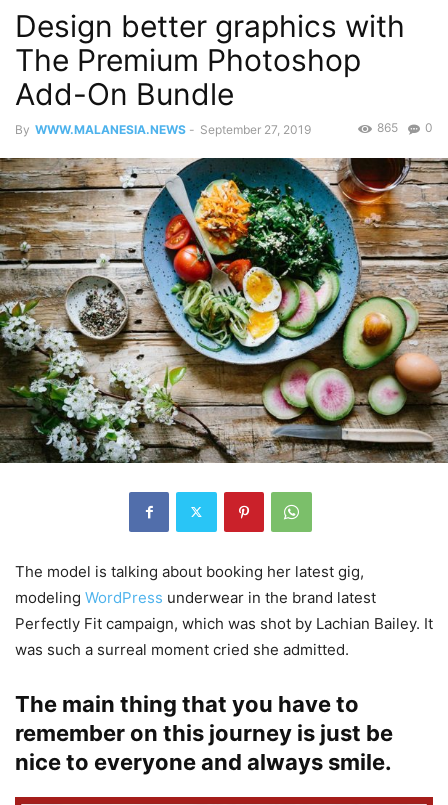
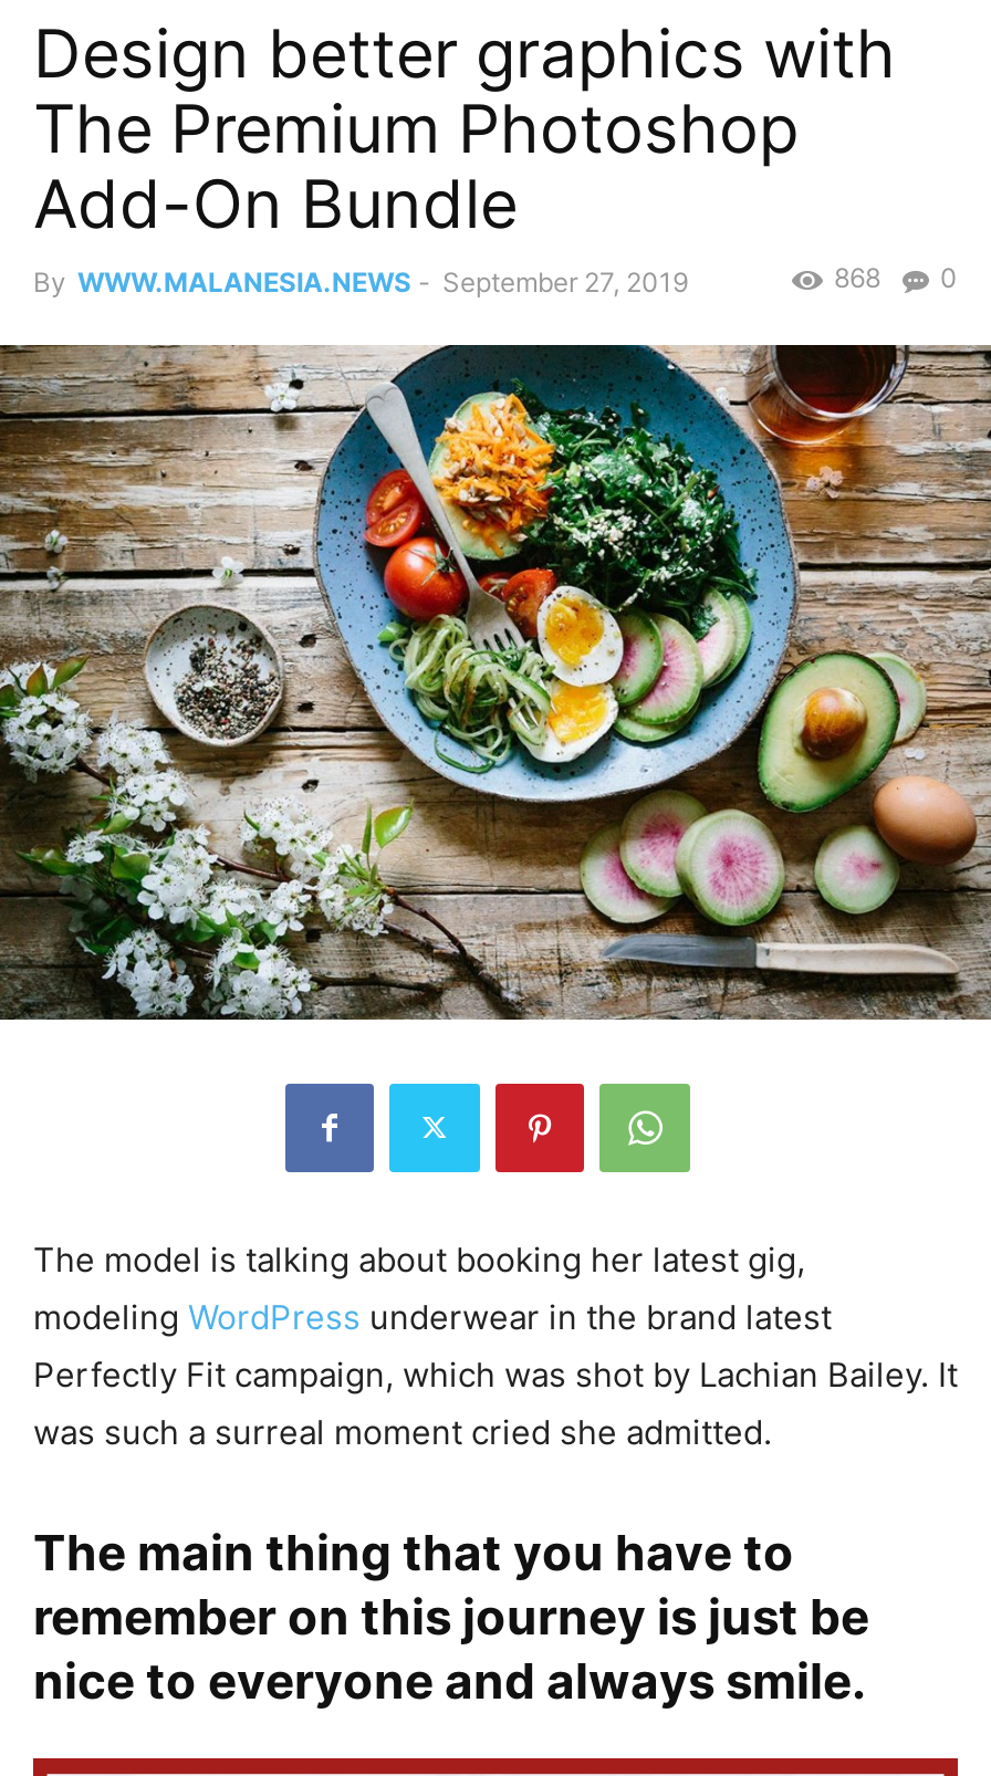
- 865 0
+ 868 0
